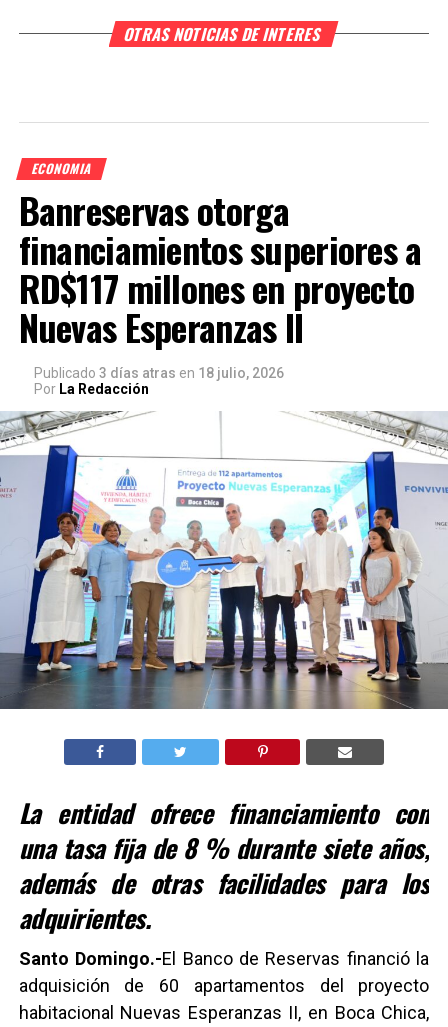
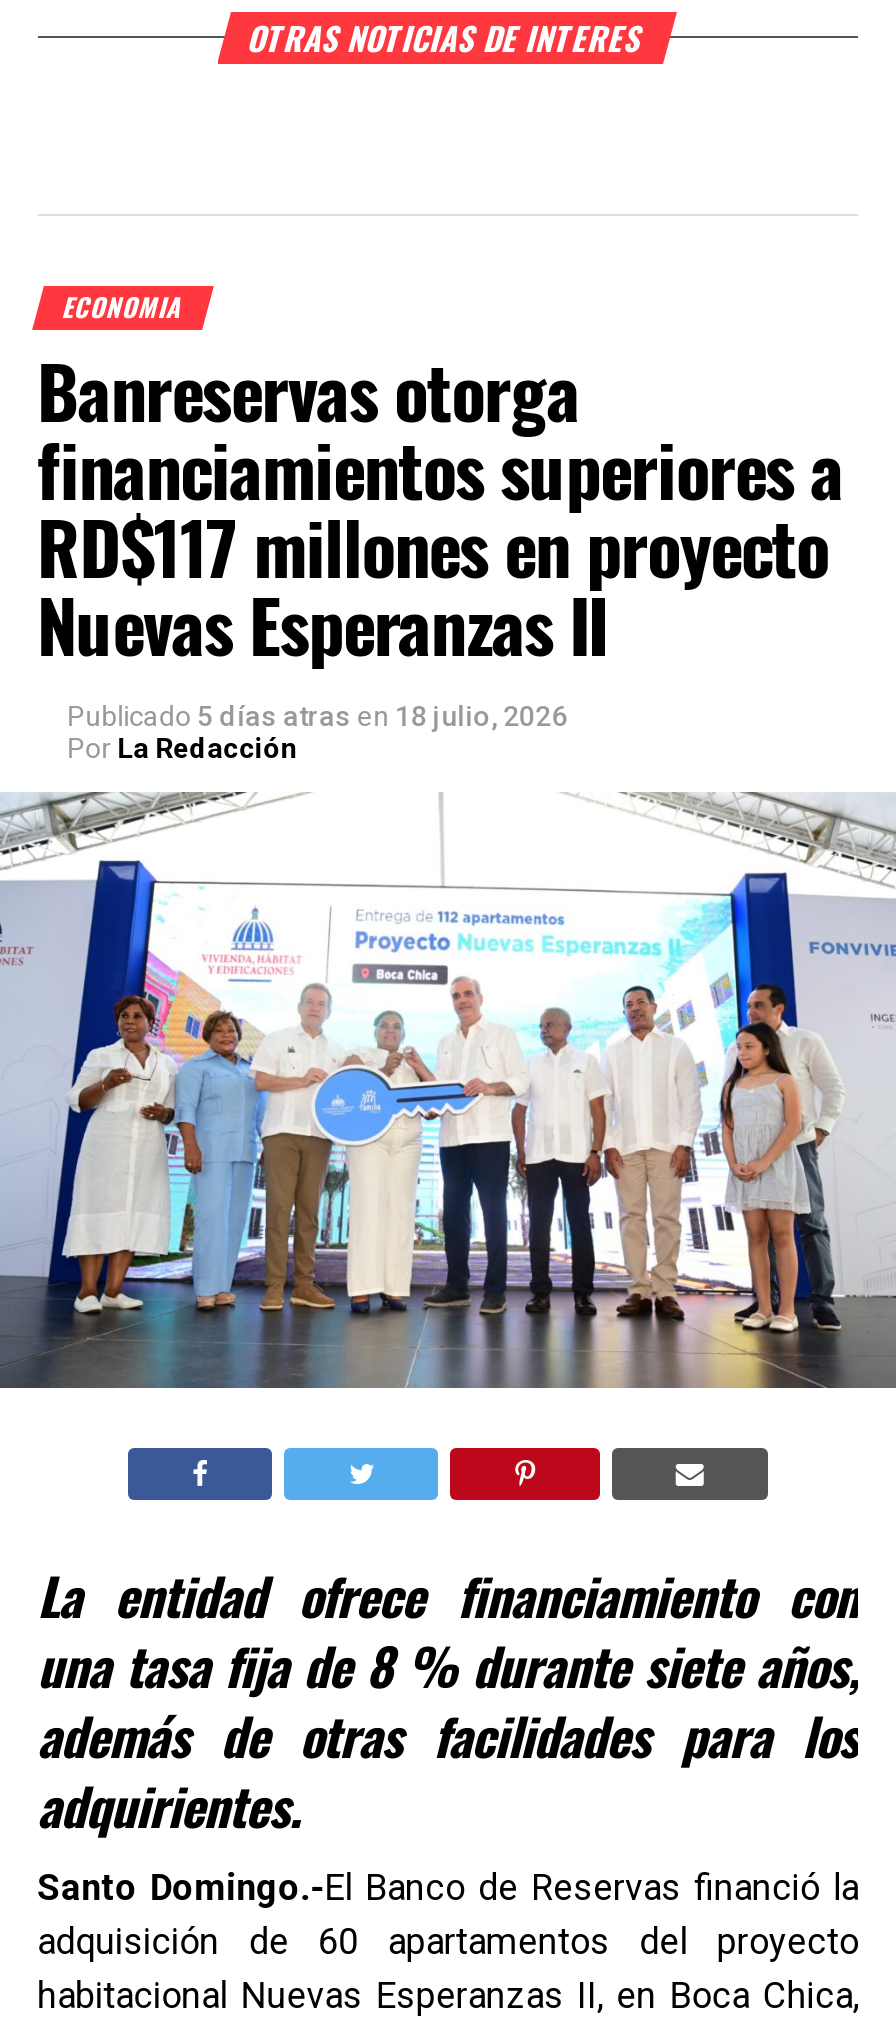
- Publicado 3 días atras en 18 julio, 2026
+ Publicado 5 días atras en 18 julio, 2026
